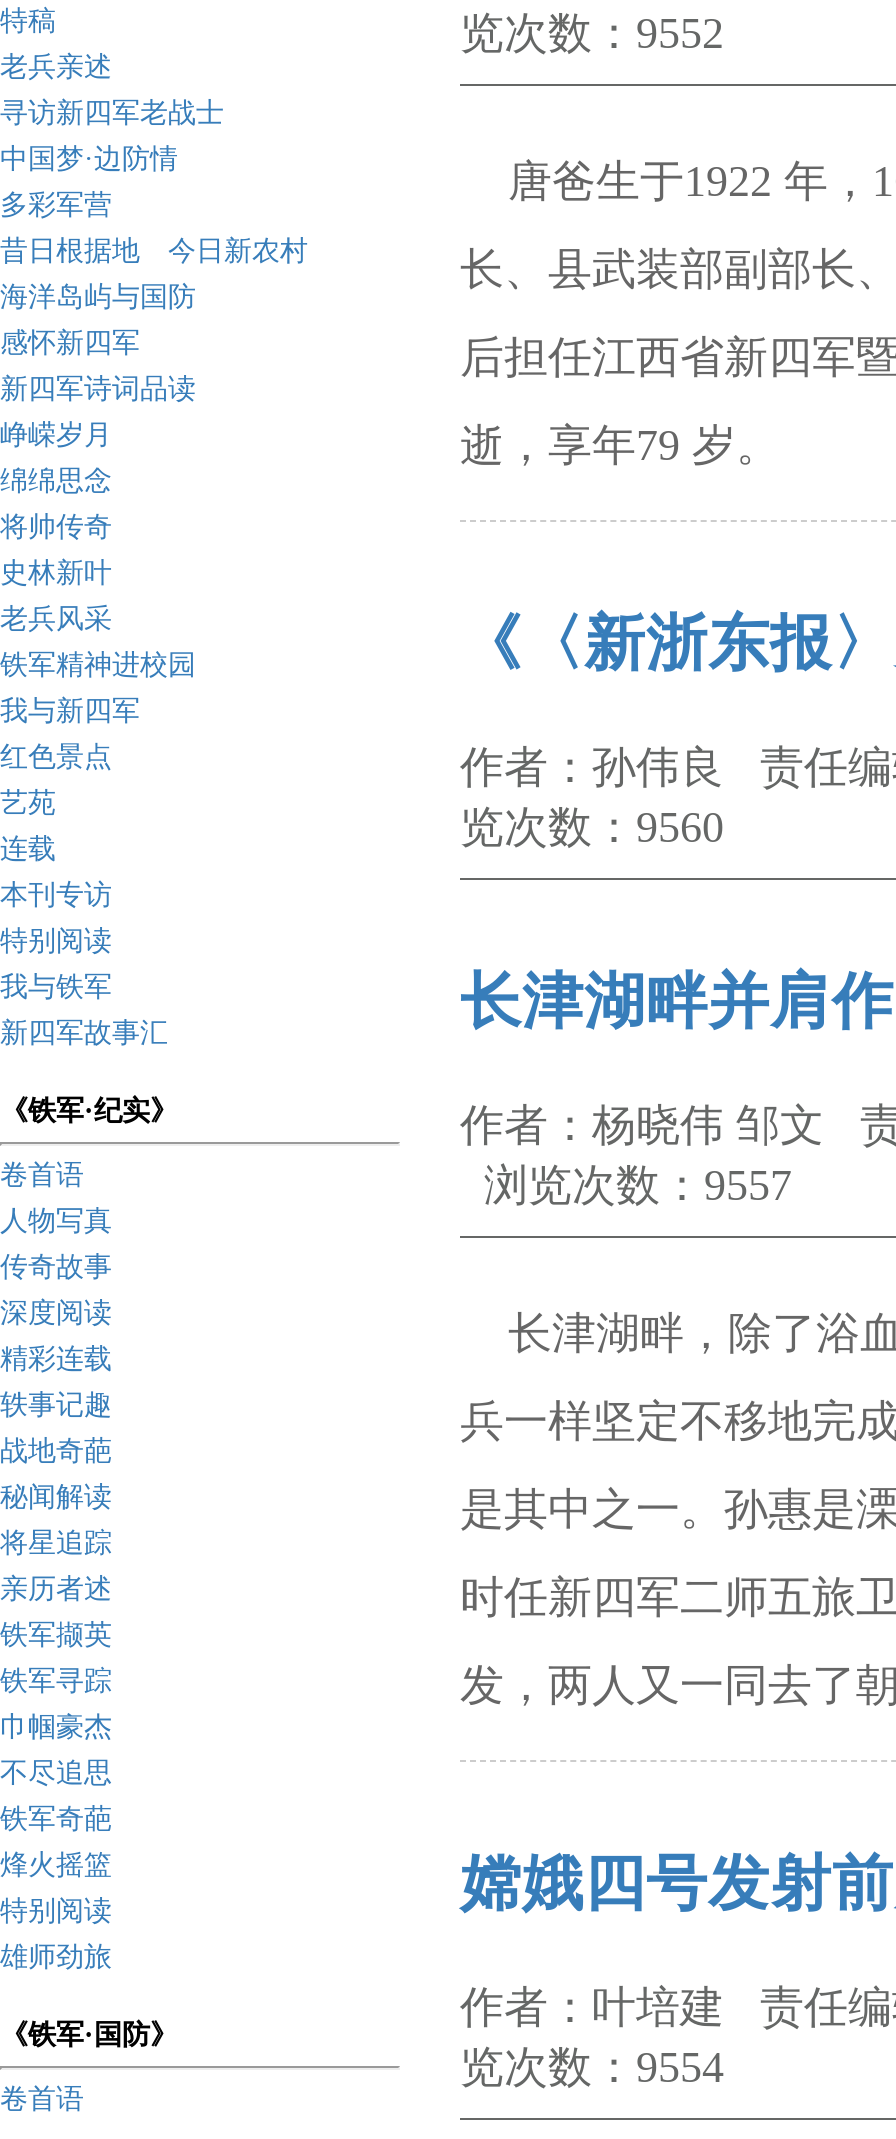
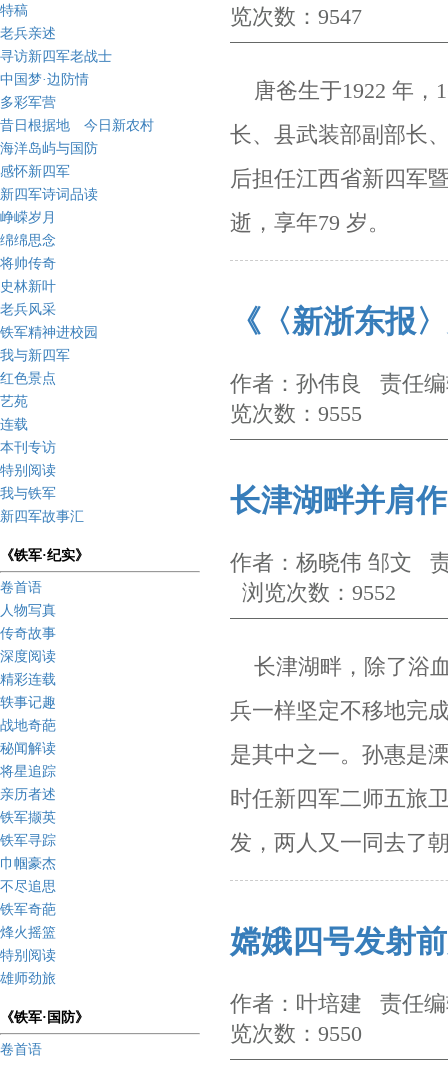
- 览次数：9552
+ 览次数：9547

- 览次数：9560
+ 览次数：9555

- 浏览次数：9557
+ 浏览次数：9552

- 览次数：9554
+ 览次数：9550
